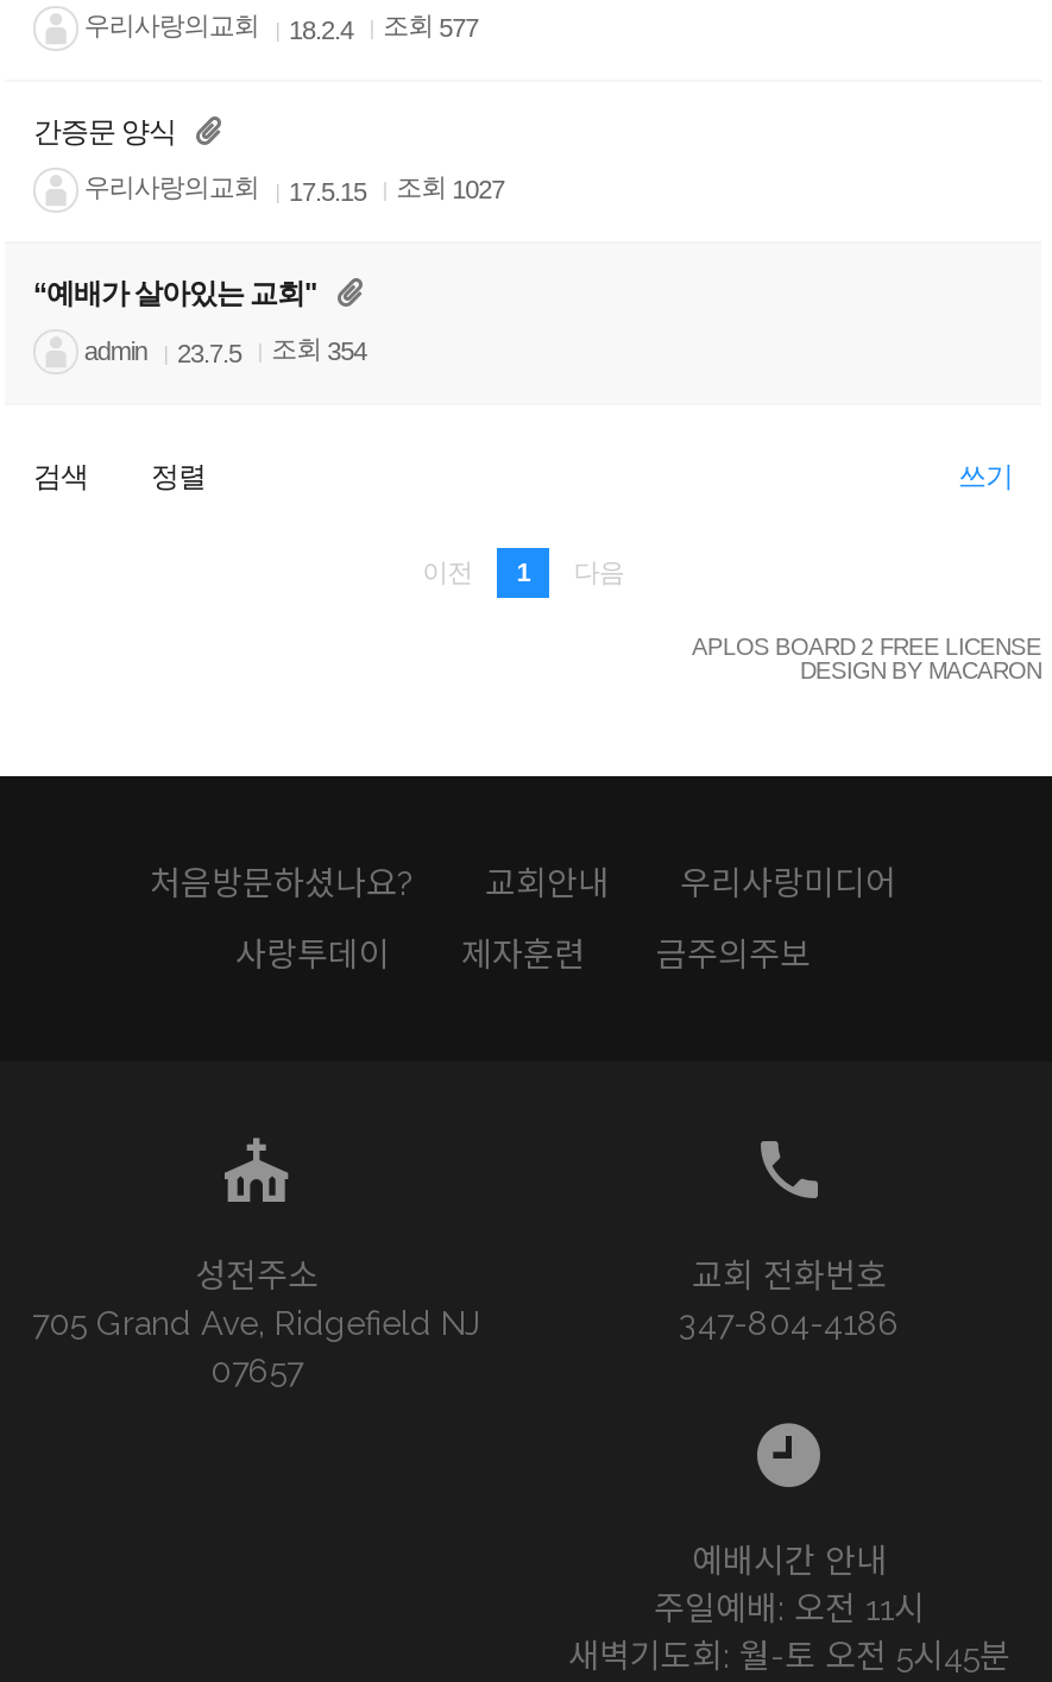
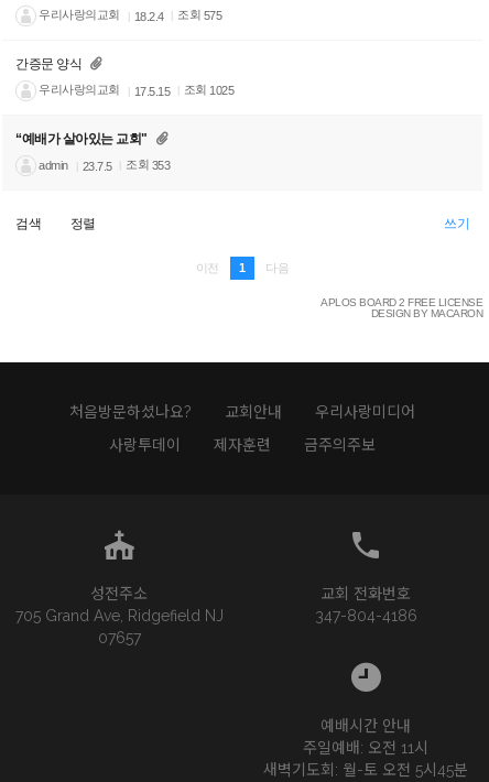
- 우리사랑의교회 18.2.4 조회 577
+ 우리사랑의교회 18.2.4 조회 575

- 우리사랑의교회 17.5.15 조회 1027
+ 우리사랑의교회 17.5.15 조회 1025

- admin 23.7.5 조회 354
+ admin 23.7.5 조회 353
